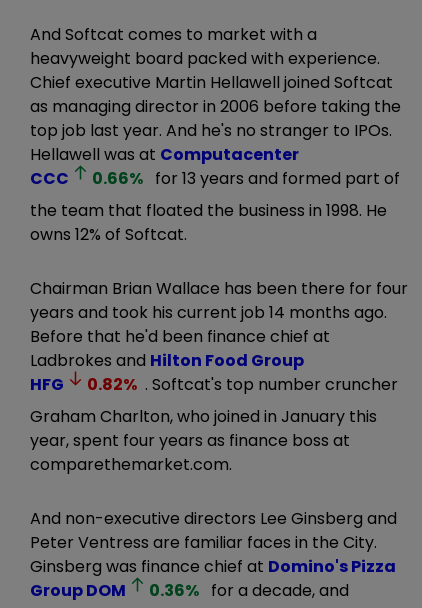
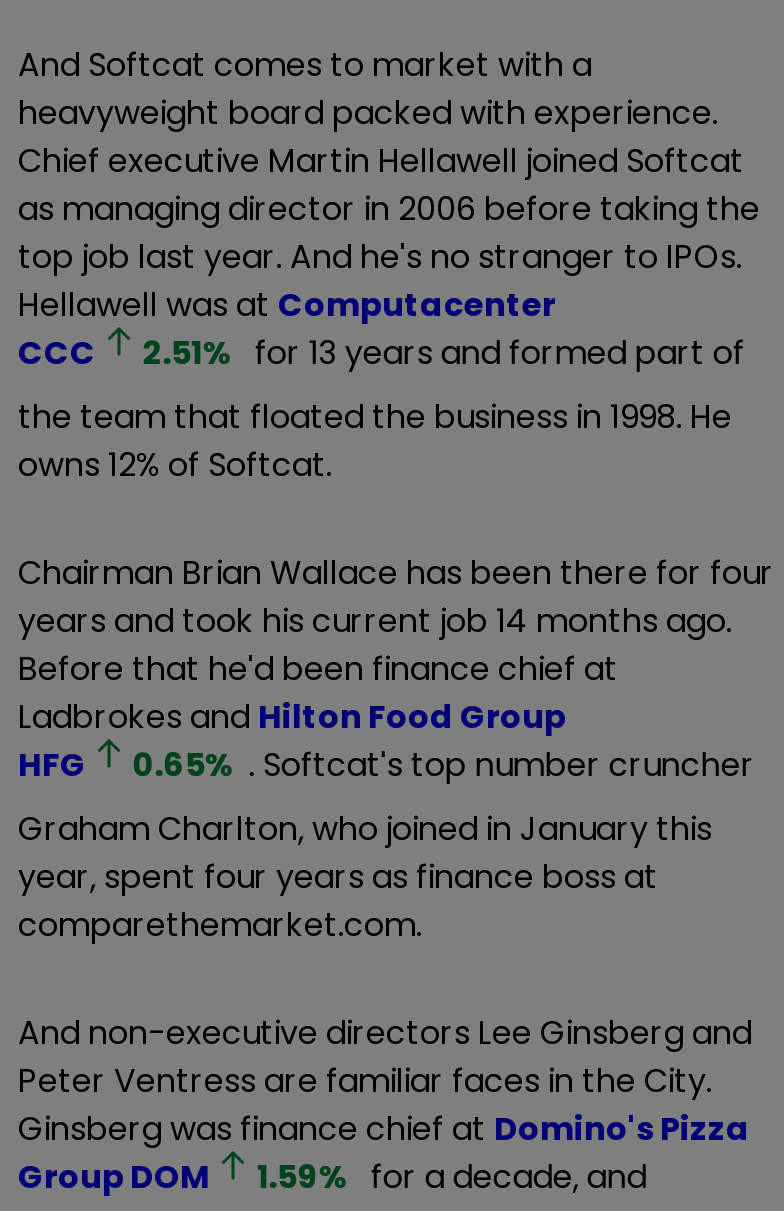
- 0.66% for 13 years and formed part of
+ 2.51% for 13 years and formed part of

- 0.82% . Softcat's top number cruncher
+ 0.65% . Softcat's top number cruncher

- 0.36% for a decade, and
+ 1.59% for a decade, and
